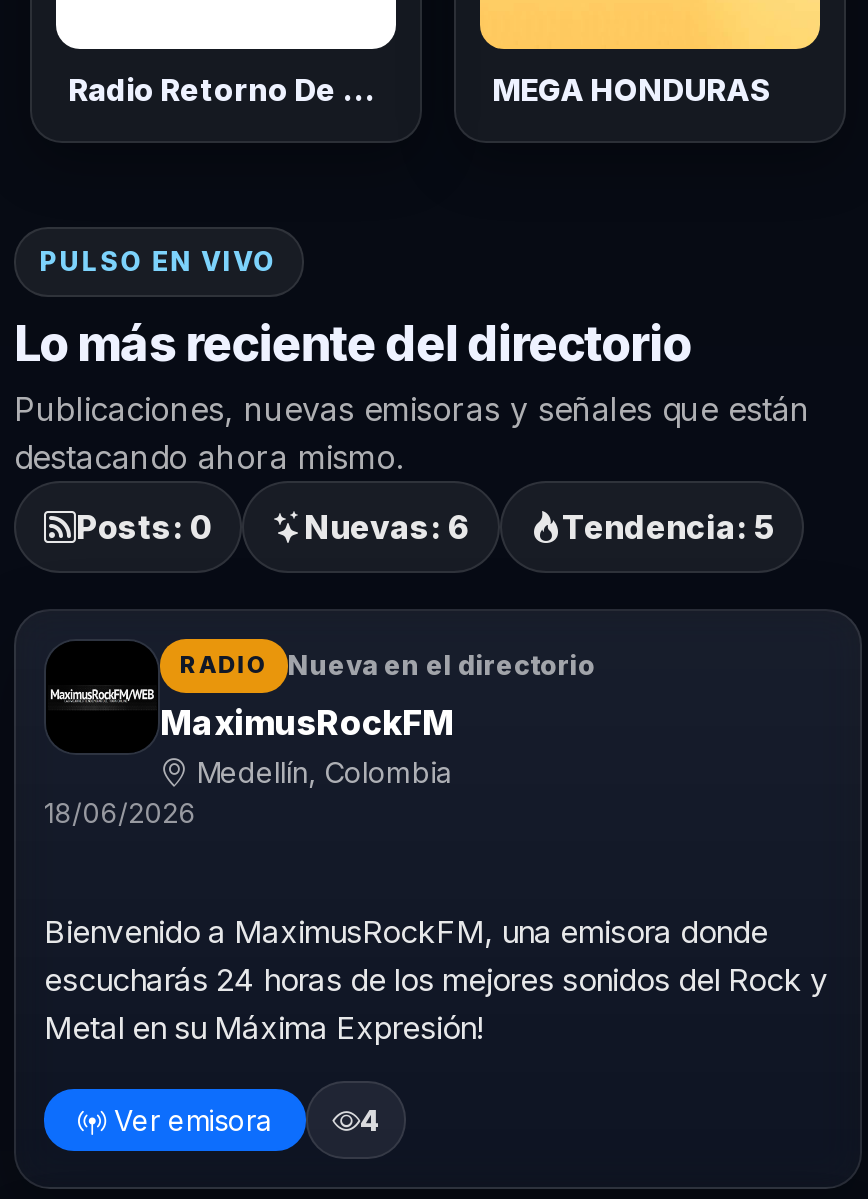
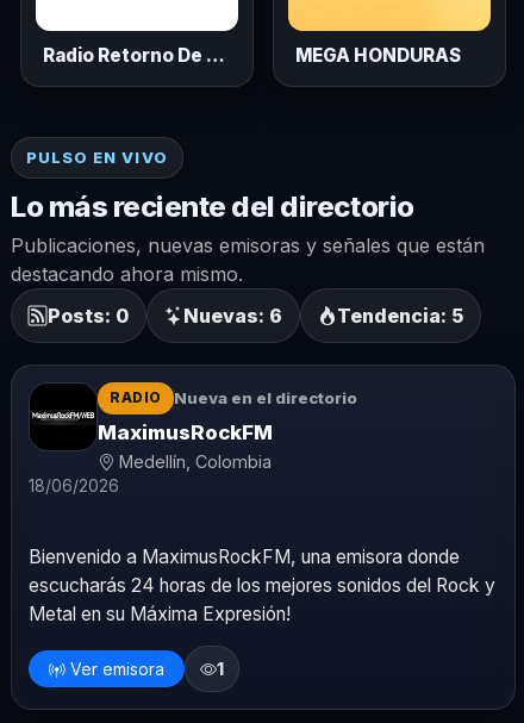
- 4
+ 1
